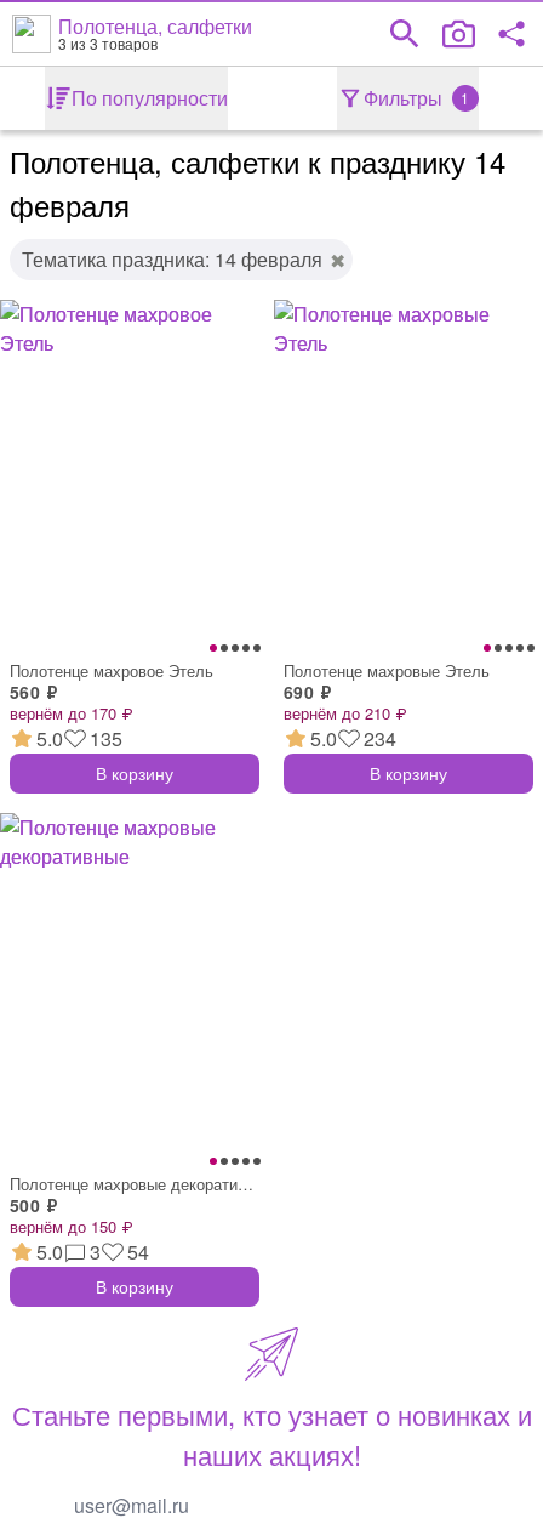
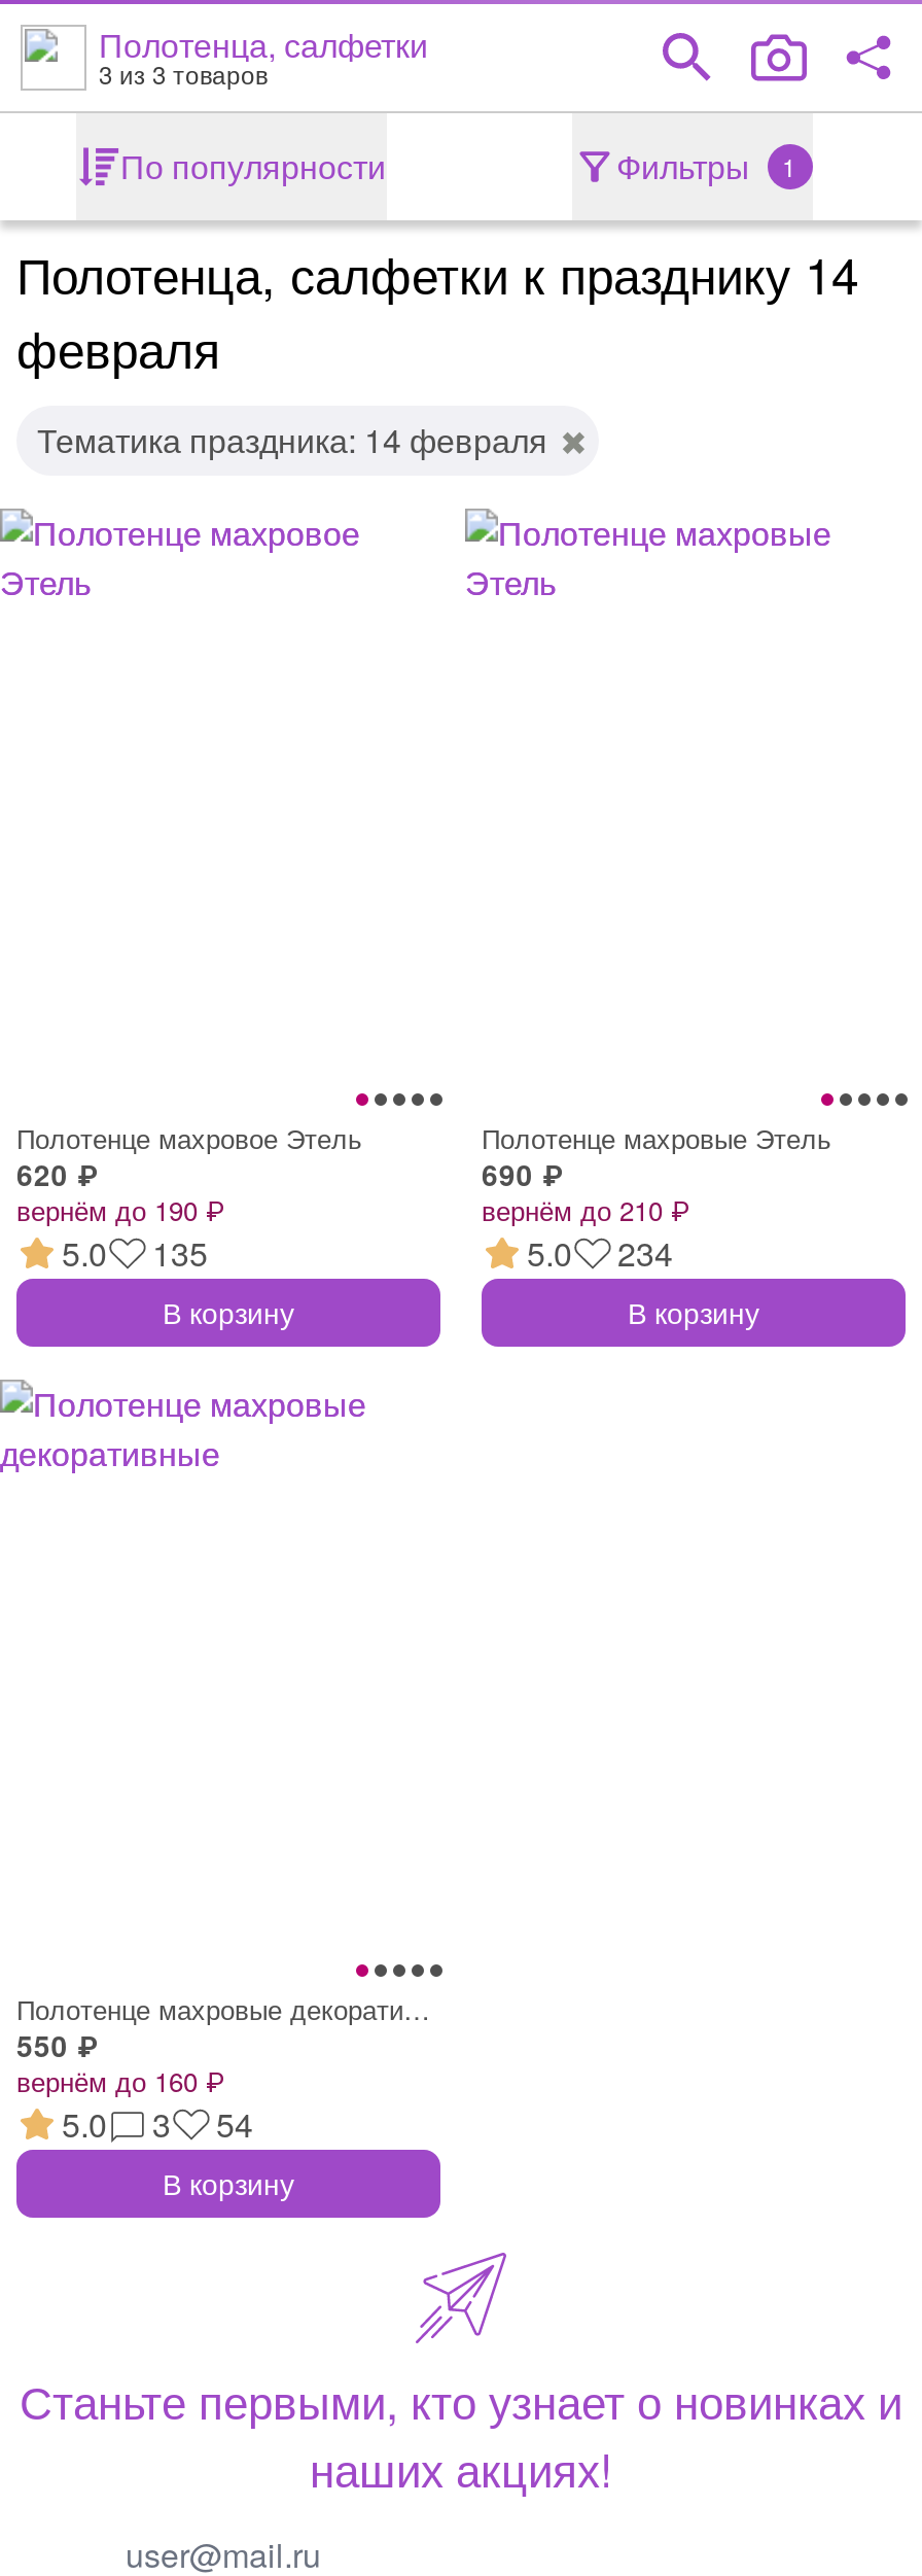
- 560 ₽
+ 620 ₽

- вернём до 170 ₽
+ вернём до 190 ₽

- 500 ₽
+ 550 ₽

- вернём до 150 ₽
+ вернём до 160 ₽
